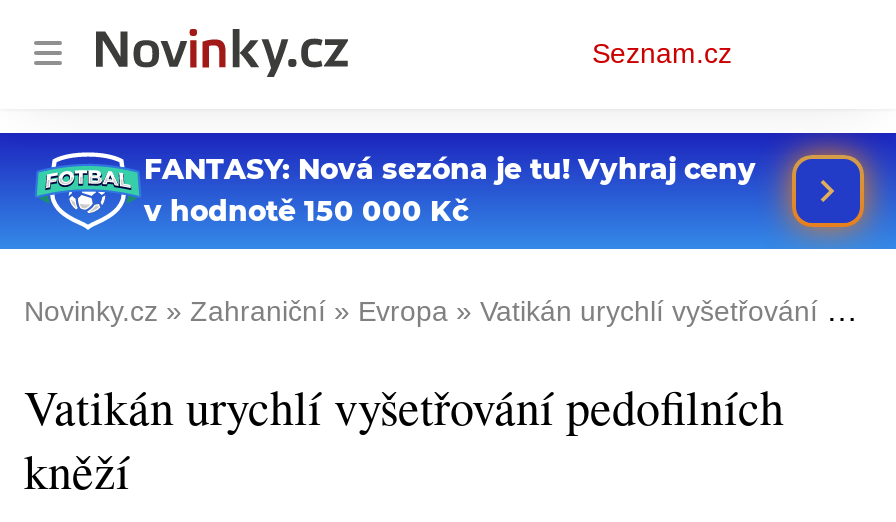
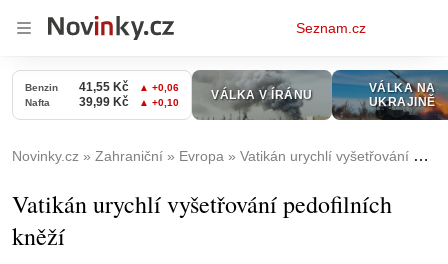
- [image]
+ [image]
